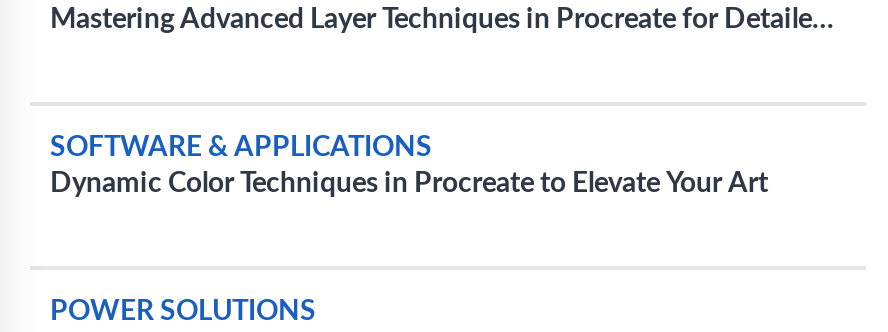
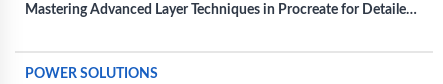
- SOFTWARE & APPLICATIONS
- Dynamic Color Techniques in Procreate to Elevate Your Art
